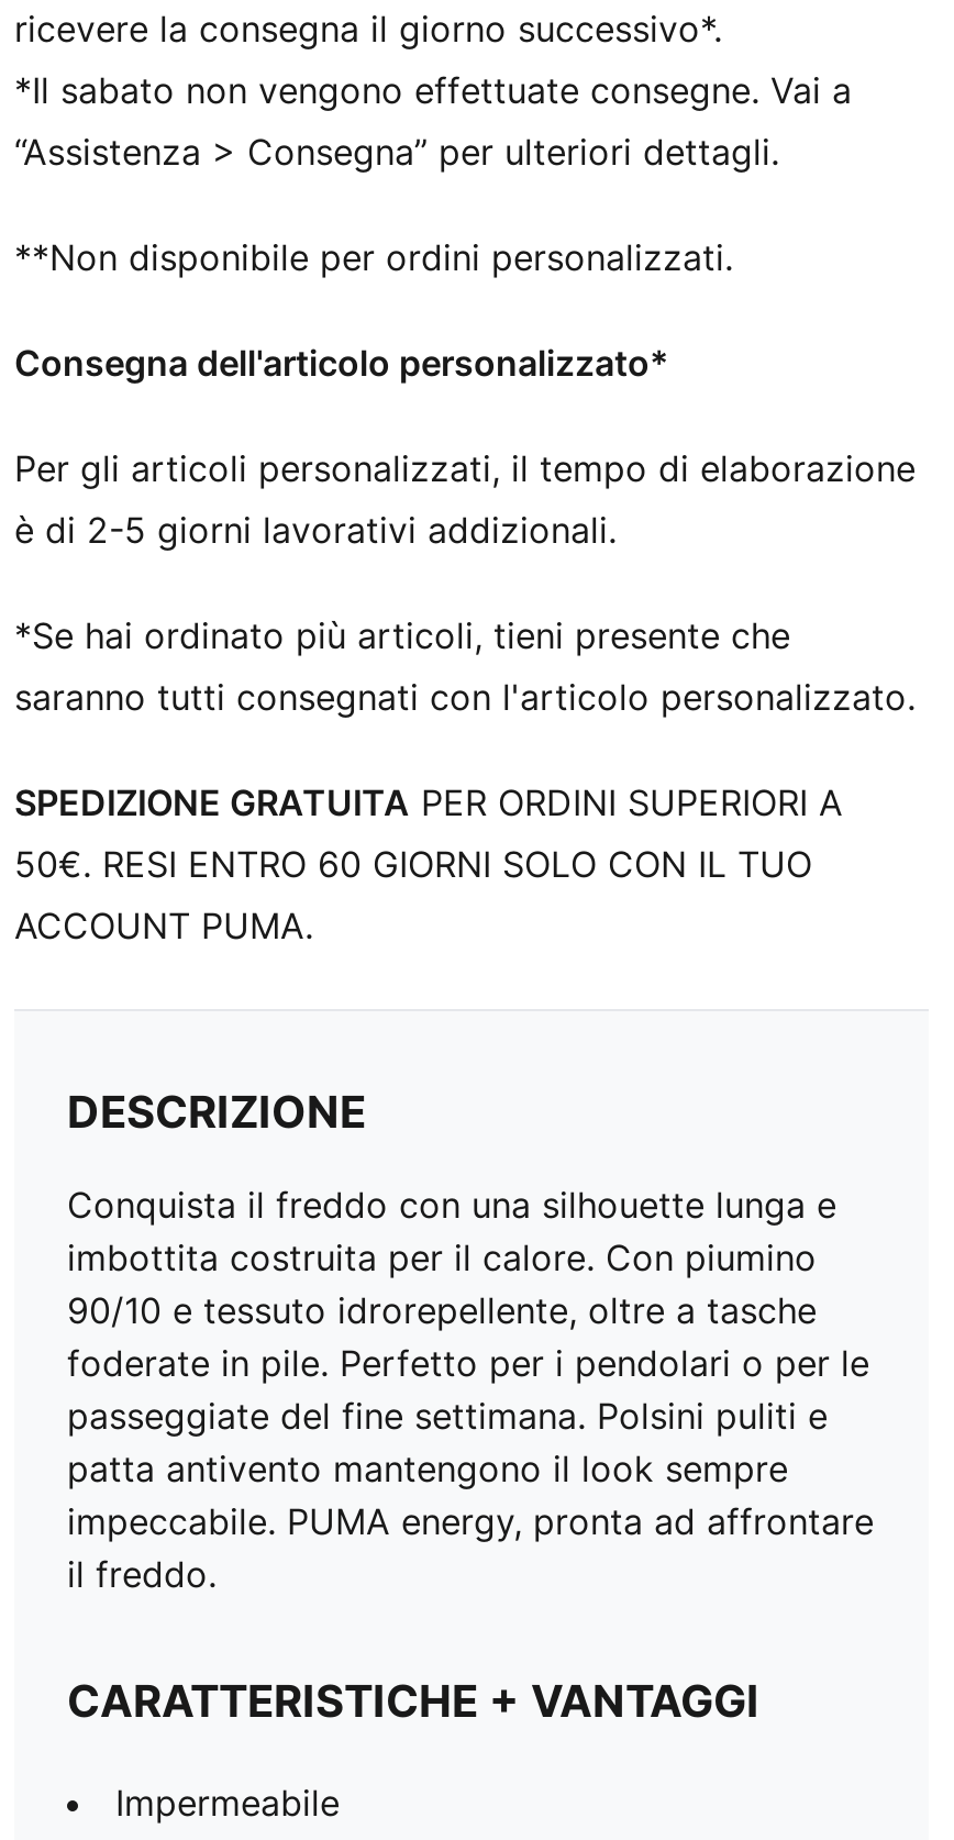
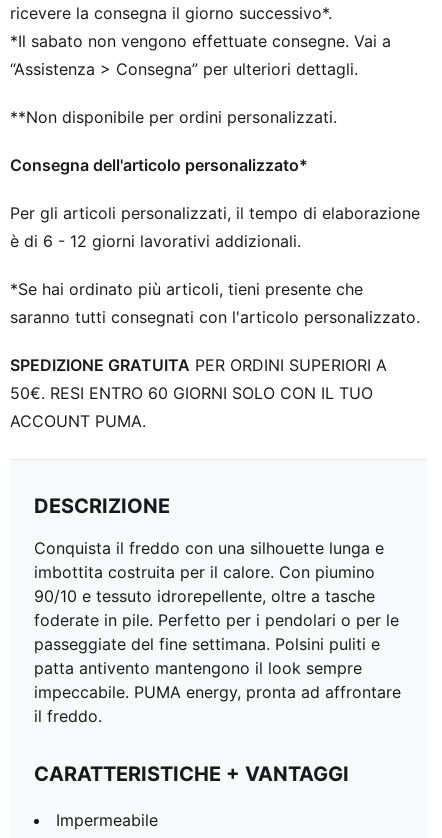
- è di 2-5 giorni lavorativi addizionali.
+ è di 6 - 12 giorni lavorativi addizionali.
